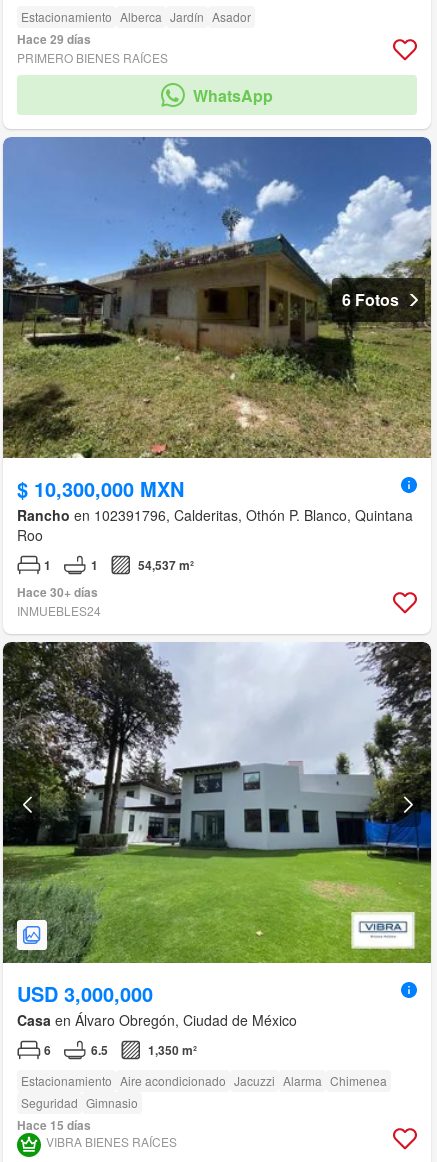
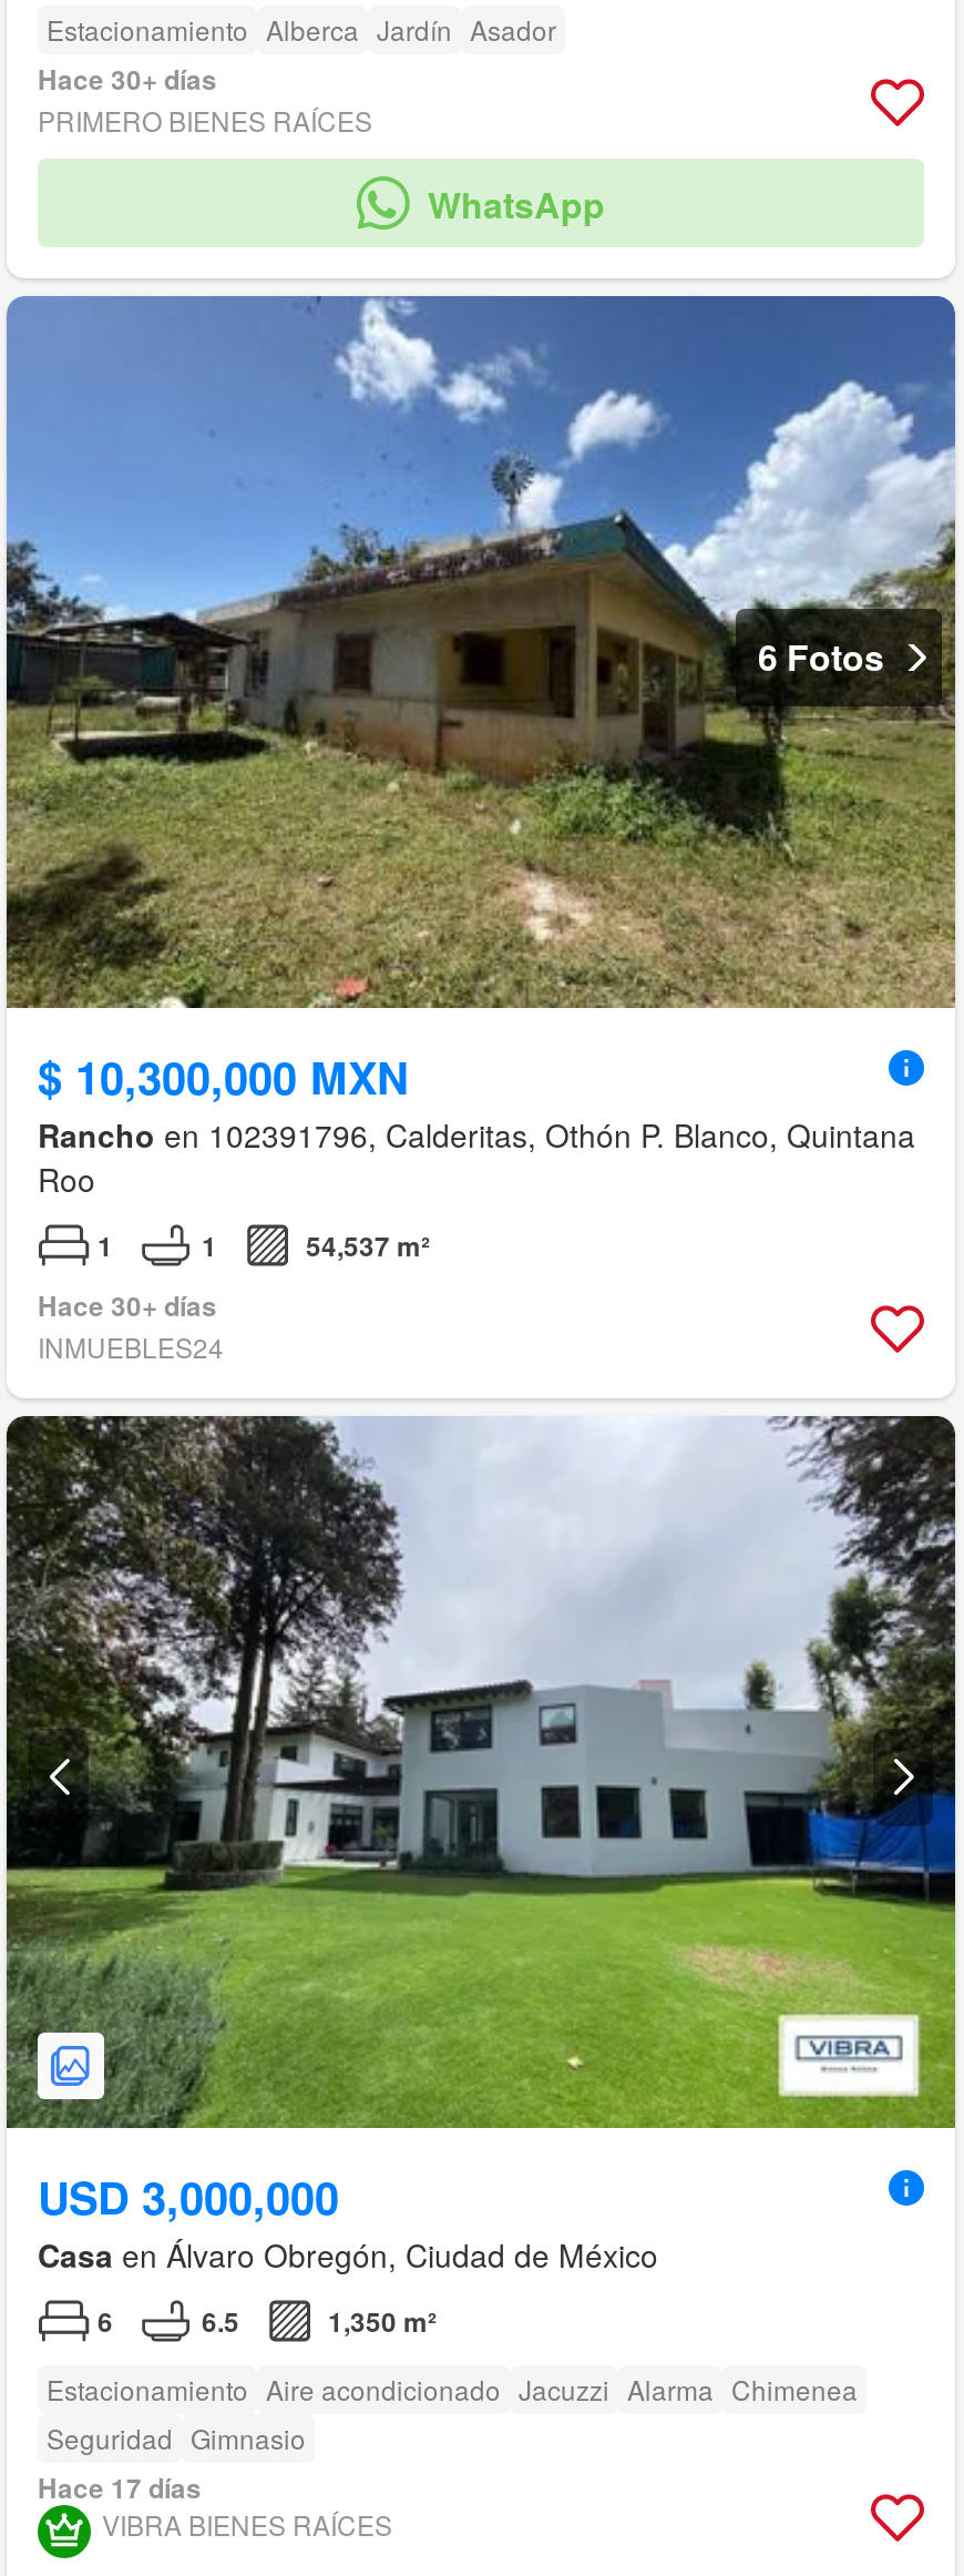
- Hace 29 días
+ Hace 30+ días

- Hace 15 días
+ Hace 17 días
